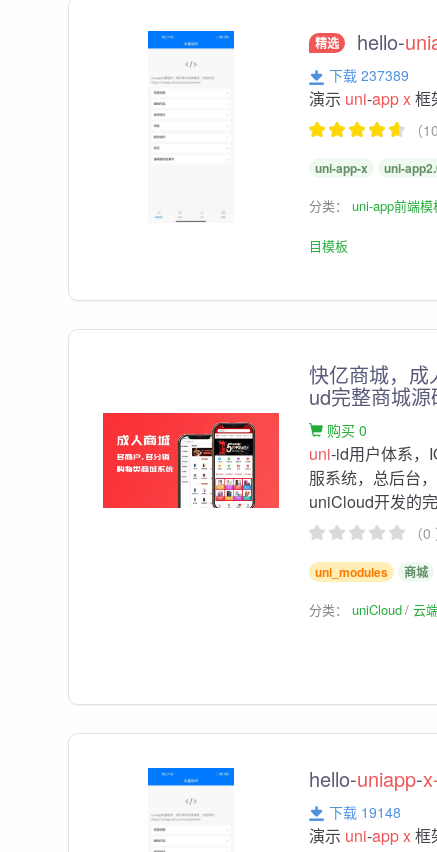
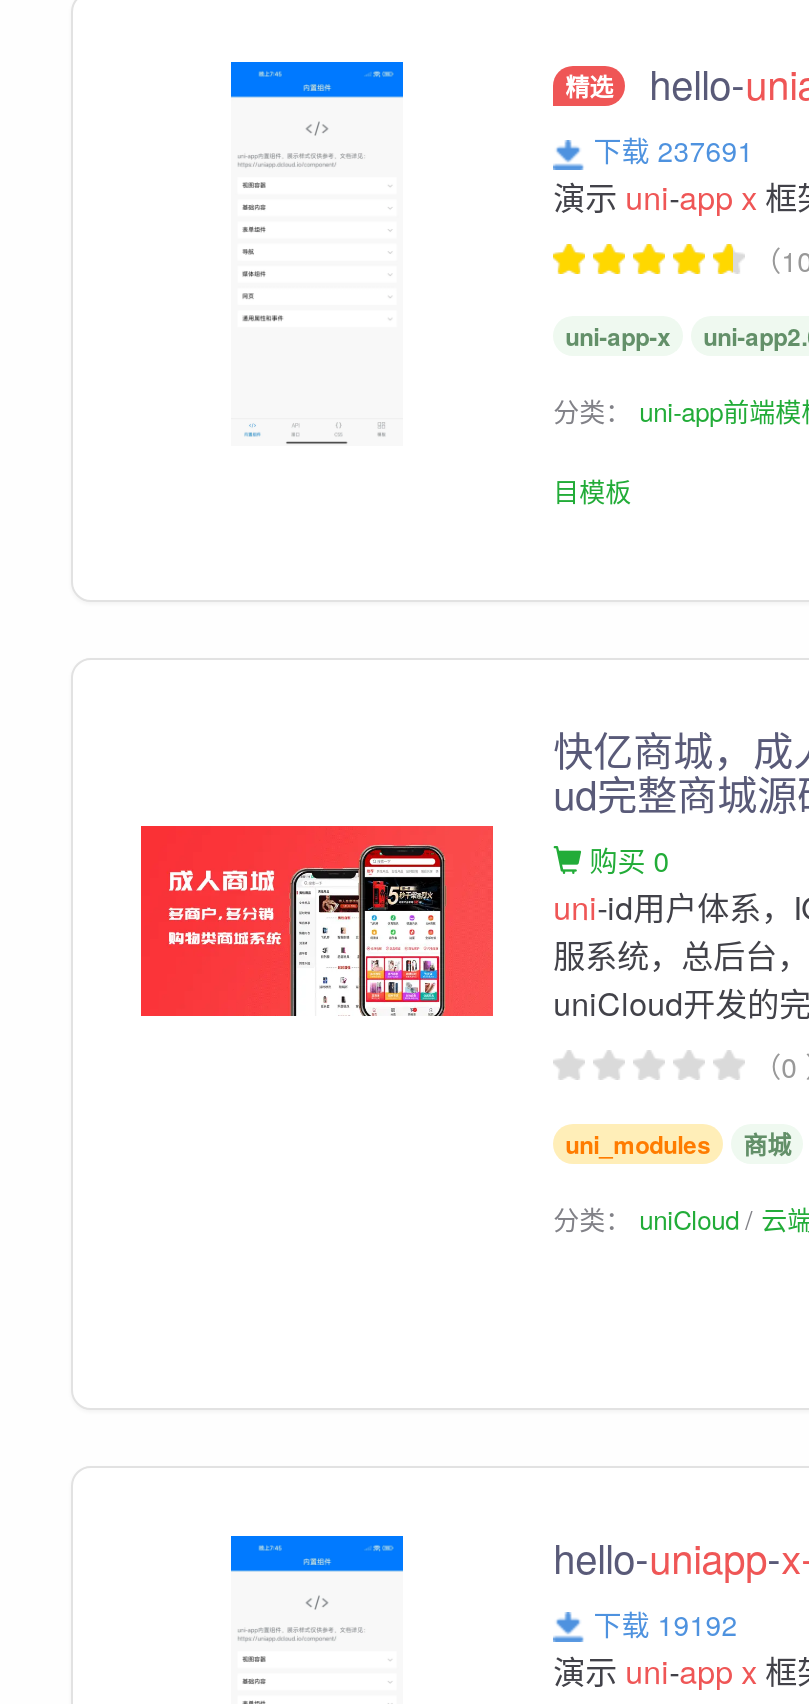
- 下载 237389
+ 下载 237691

- 下载 19148
+ 下载 19192
